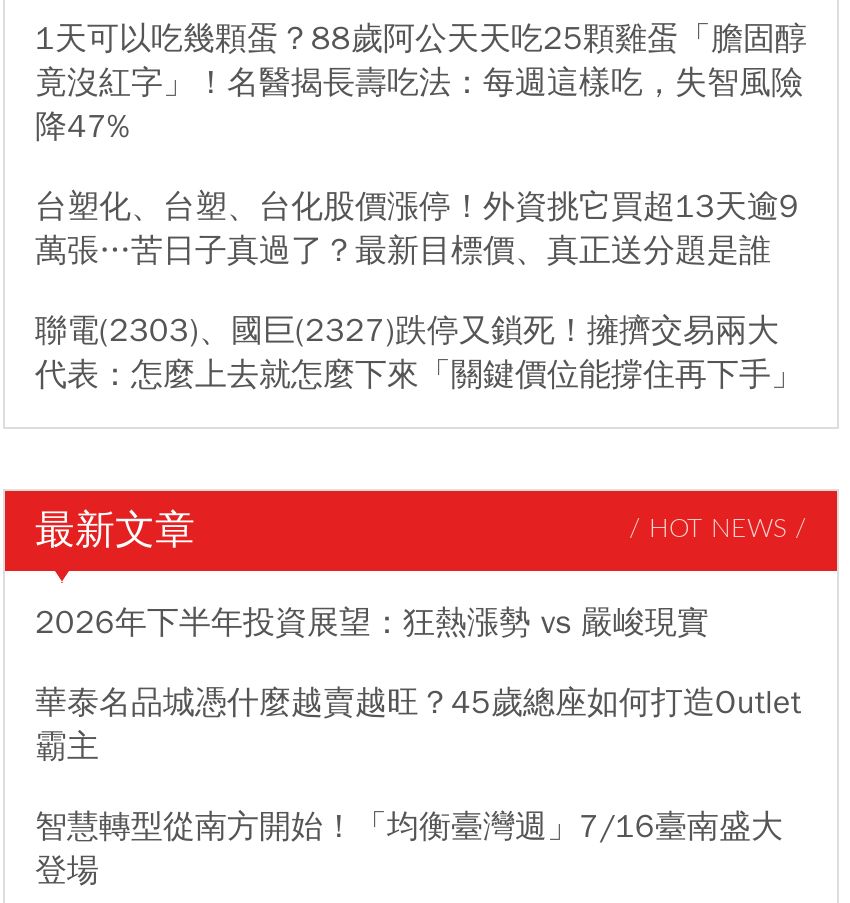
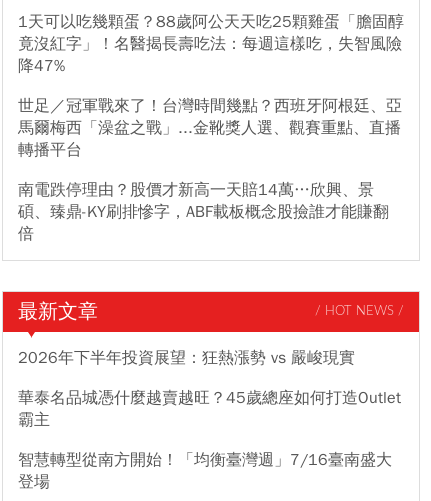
- 台塑化、台塑、台化股價漲停！外資挑它買超13天逾9
- 萬張…苦日子真過了？最新目標價、真正送分題是誰
+ 世足／冠軍戰來了！台灣時間幾點？西班牙阿根廷、亞
+ 馬爾梅西「澡盆之戰」...金靴獎人選、觀賽重點、直播
+ 轉播平台

- 聯電(2303)、國巨(2327)跌停又鎖死！擁擠交易兩大
- 代表：怎麼上去就怎麼下來「關鍵價位能撐住再下手」
+ 南電跌停理由？股價才新高一天賠14萬…欣興、景
+ 碩、臻鼎-KY刷排慘字，ABF載板概念股撿誰才能賺翻
+ 倍
